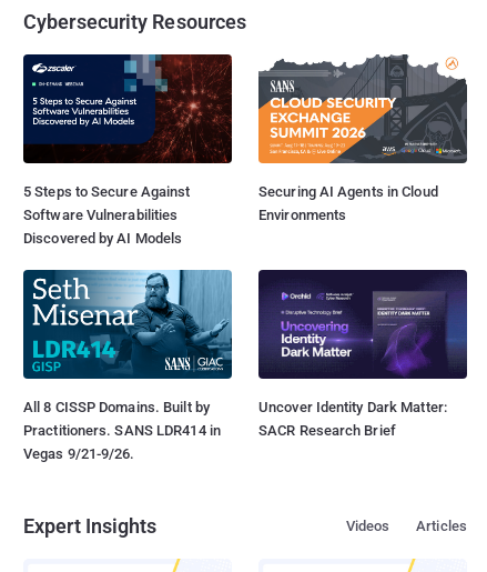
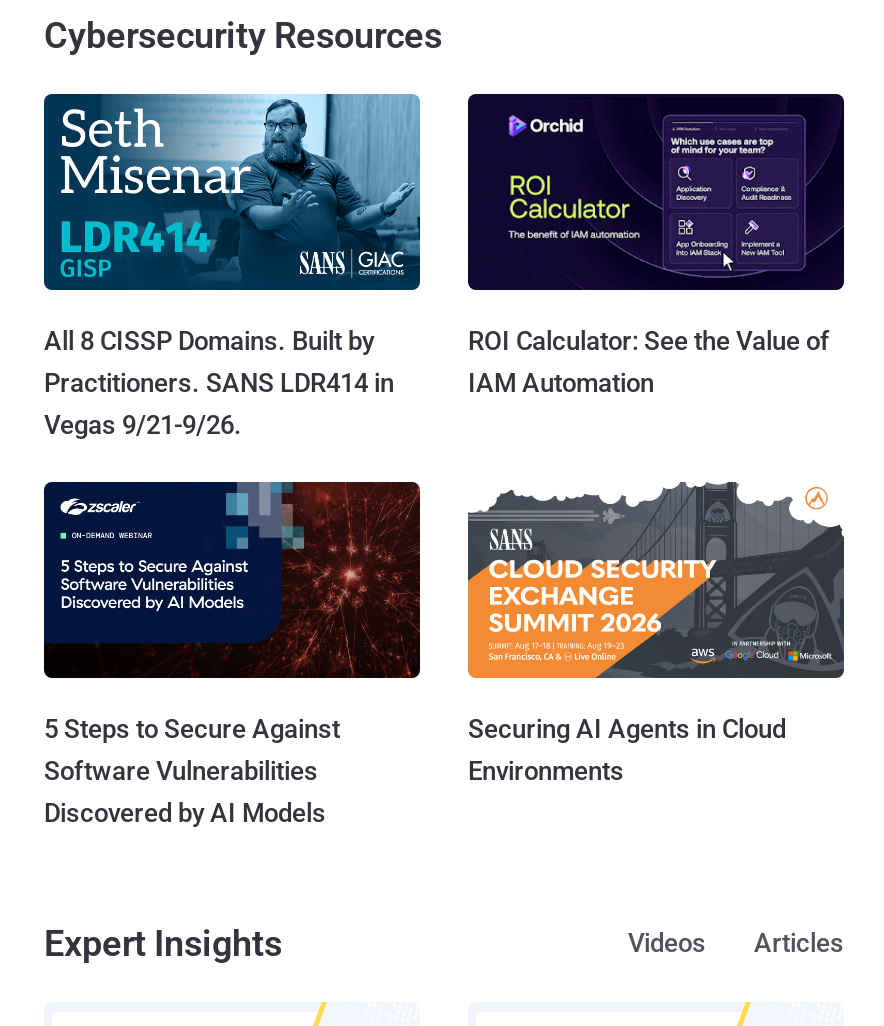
+ [image]
+ ROI Calculator: See the Value of
+ IAM Automation

moved down: [image] | 5 Steps to Secure Against | Software Vulnerabilities | Discovered by AI Models | Securing AI Agents in Cloud | Environments

moved up: [image] | All 8 CISSP Domains. Built by | Practitioners. SANS LDR414 in | Vegas 9/21-9/26.

- [image]
- Uncover Identity Dark Matter:
- SACR Research Brief
